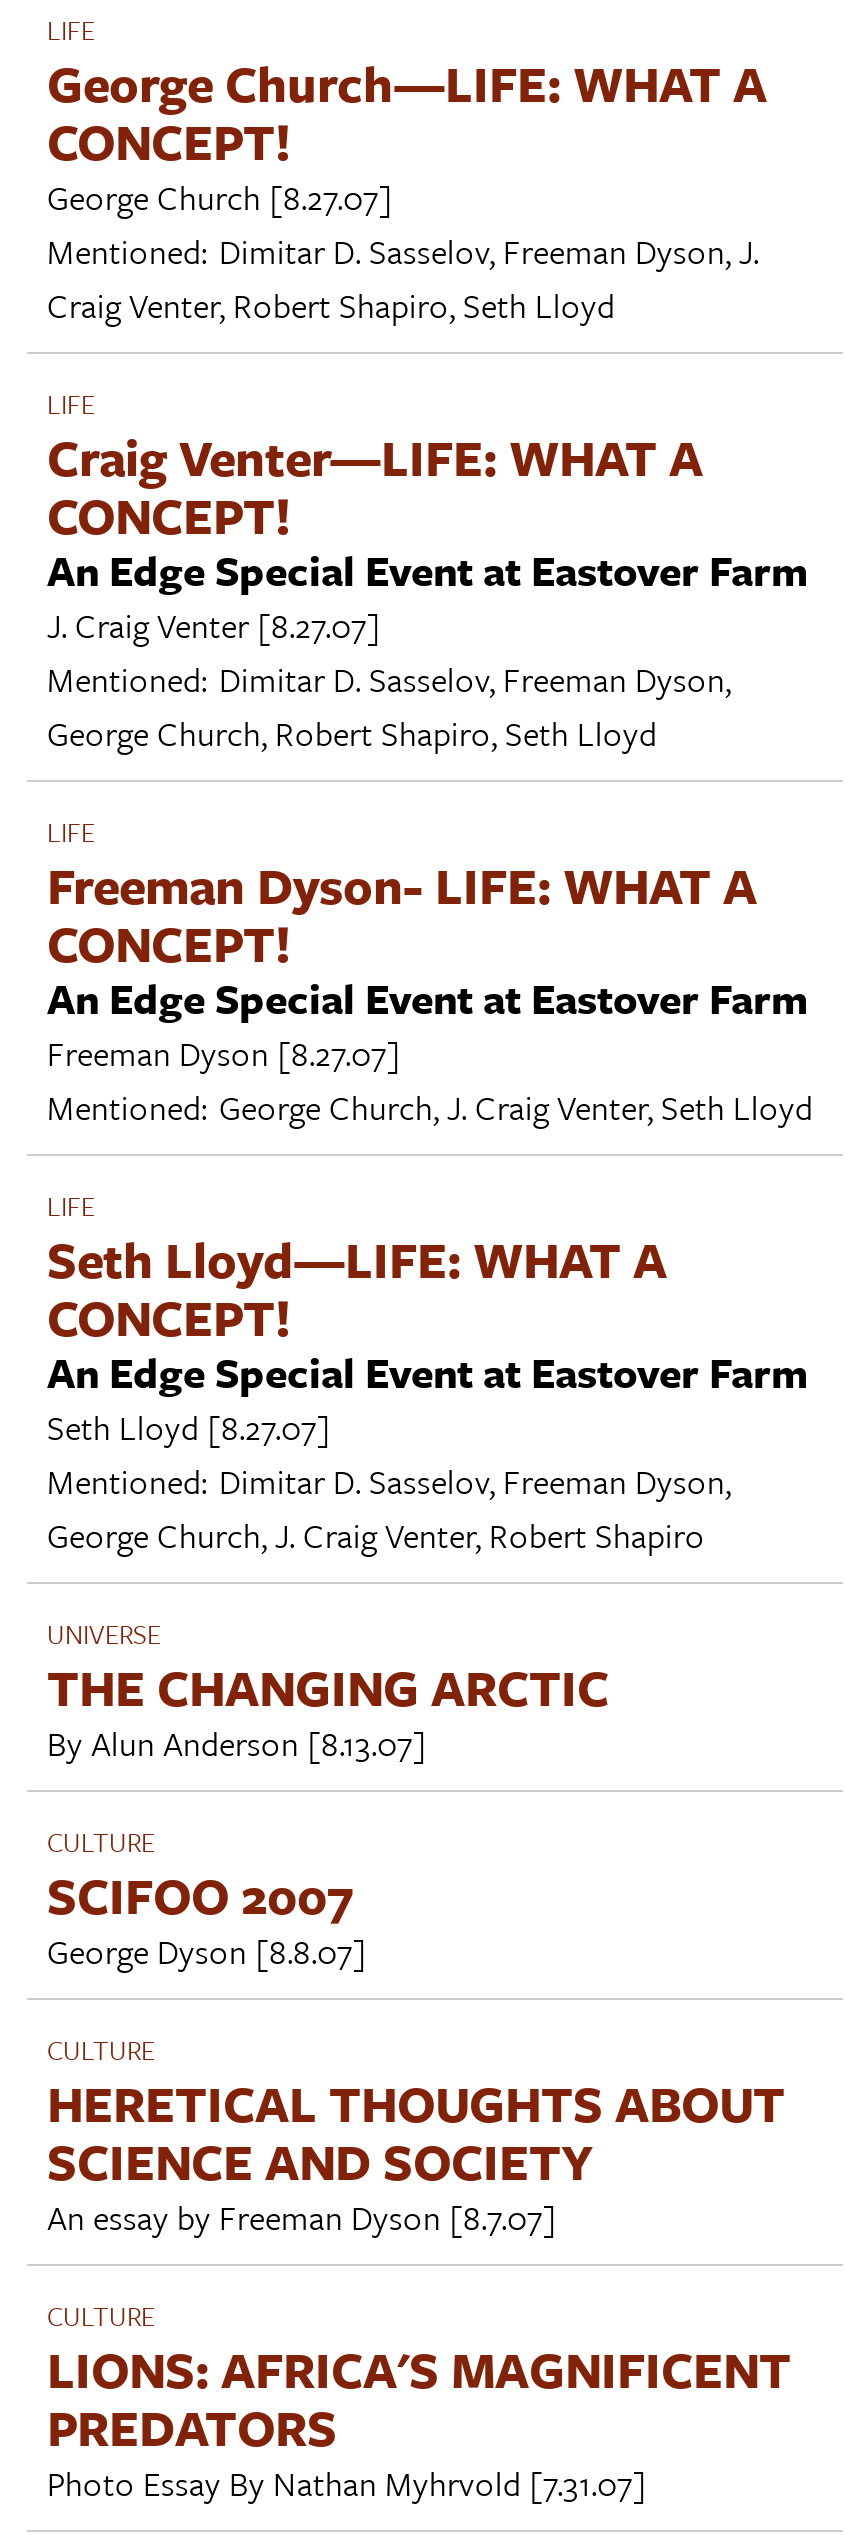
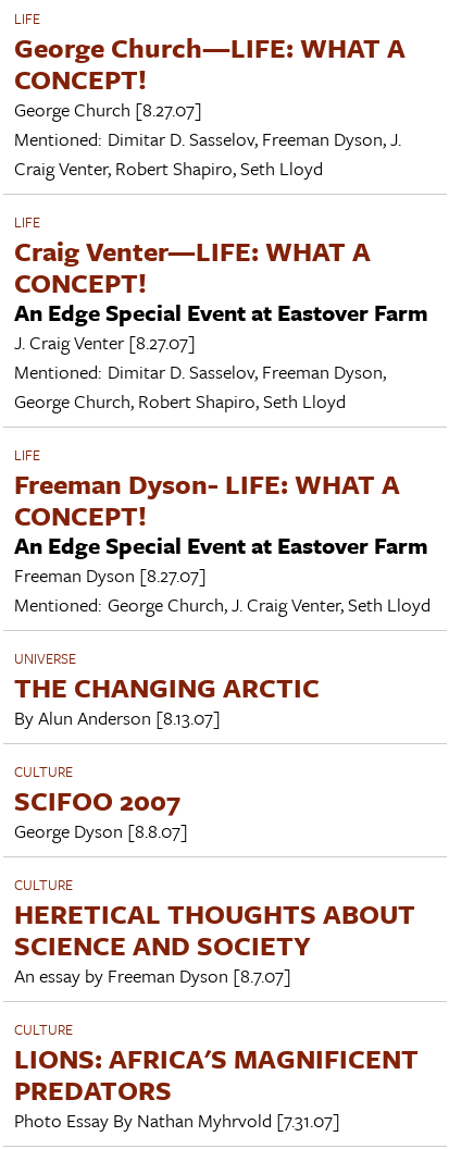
- LIFE
- Seth Lloyd—LIFE: WHAT A
- CONCEPT!
- An Edge Special Event at Eastover Farm
- Seth Lloyd [8.27.07]
- Mentioned: Dimitar D. Sasselov, Freeman Dyson,
- George Church,J. Craig Venter, Robert Shapiro
